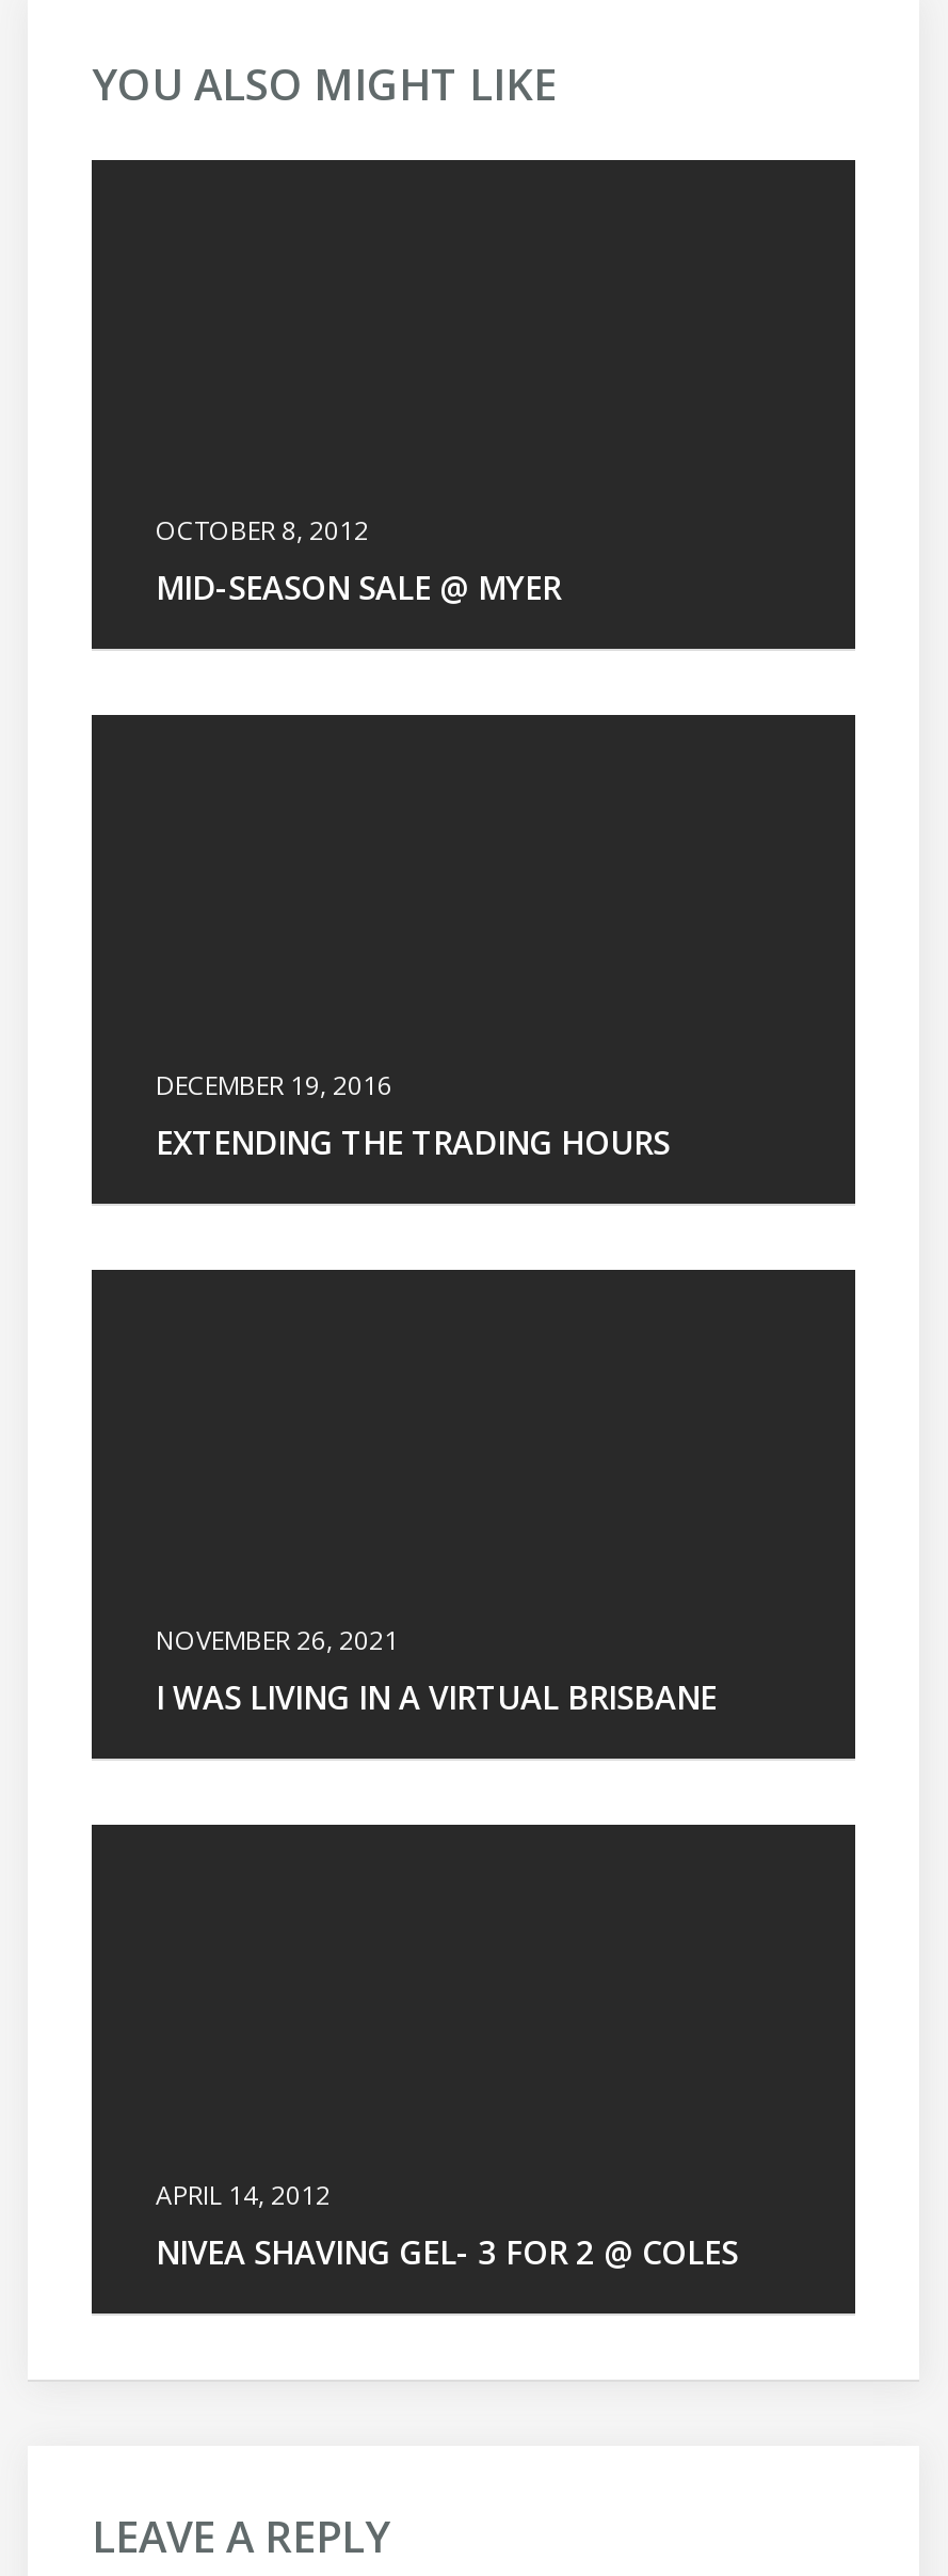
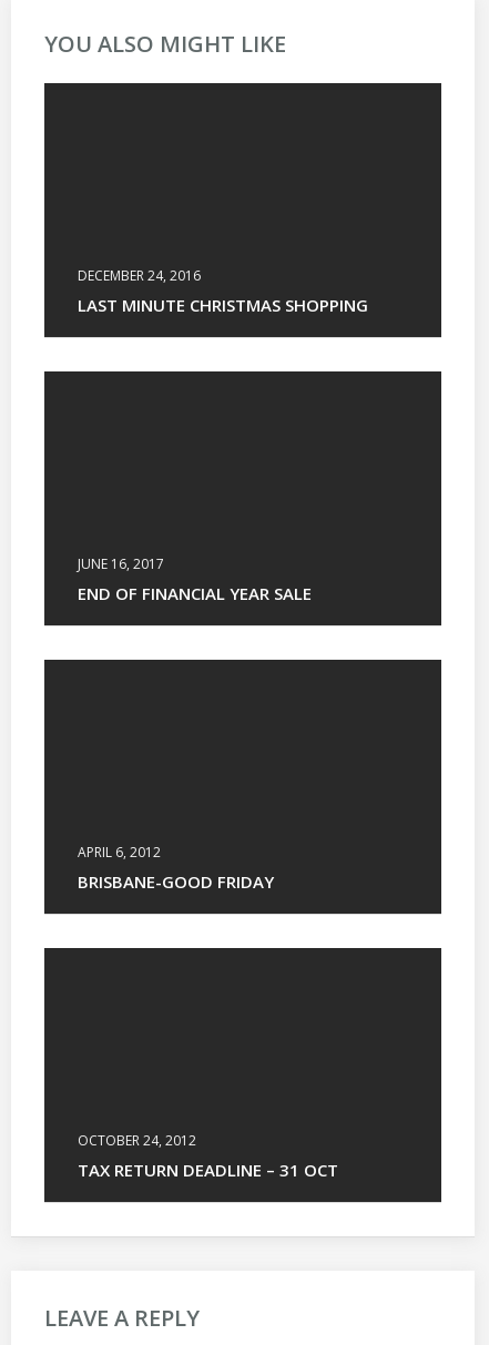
- OCTOBER 8, 2012
- MID-SEASON SALE @ MYER
+ DECEMBER 24, 2016
+ LAST MINUTE CHRISTMAS SHOPPING

- DECEMBER 19, 2016
- EXTENDING THE TRADING HOURS
+ JUNE 16, 2017
+ END OF FINANCIAL YEAR SALE

- NOVEMBER 26, 2021
- I WAS LIVING IN A VIRTUAL BRISBANE
+ APRIL 6, 2012
+ BRISBANE-GOOD FRIDAY

- APRIL 14, 2012
- NIVEA SHAVING GEL- 3 FOR 2 @ COLES
+ OCTOBER 24, 2012
+ TAX RETURN DEADLINE – 31 OCT
